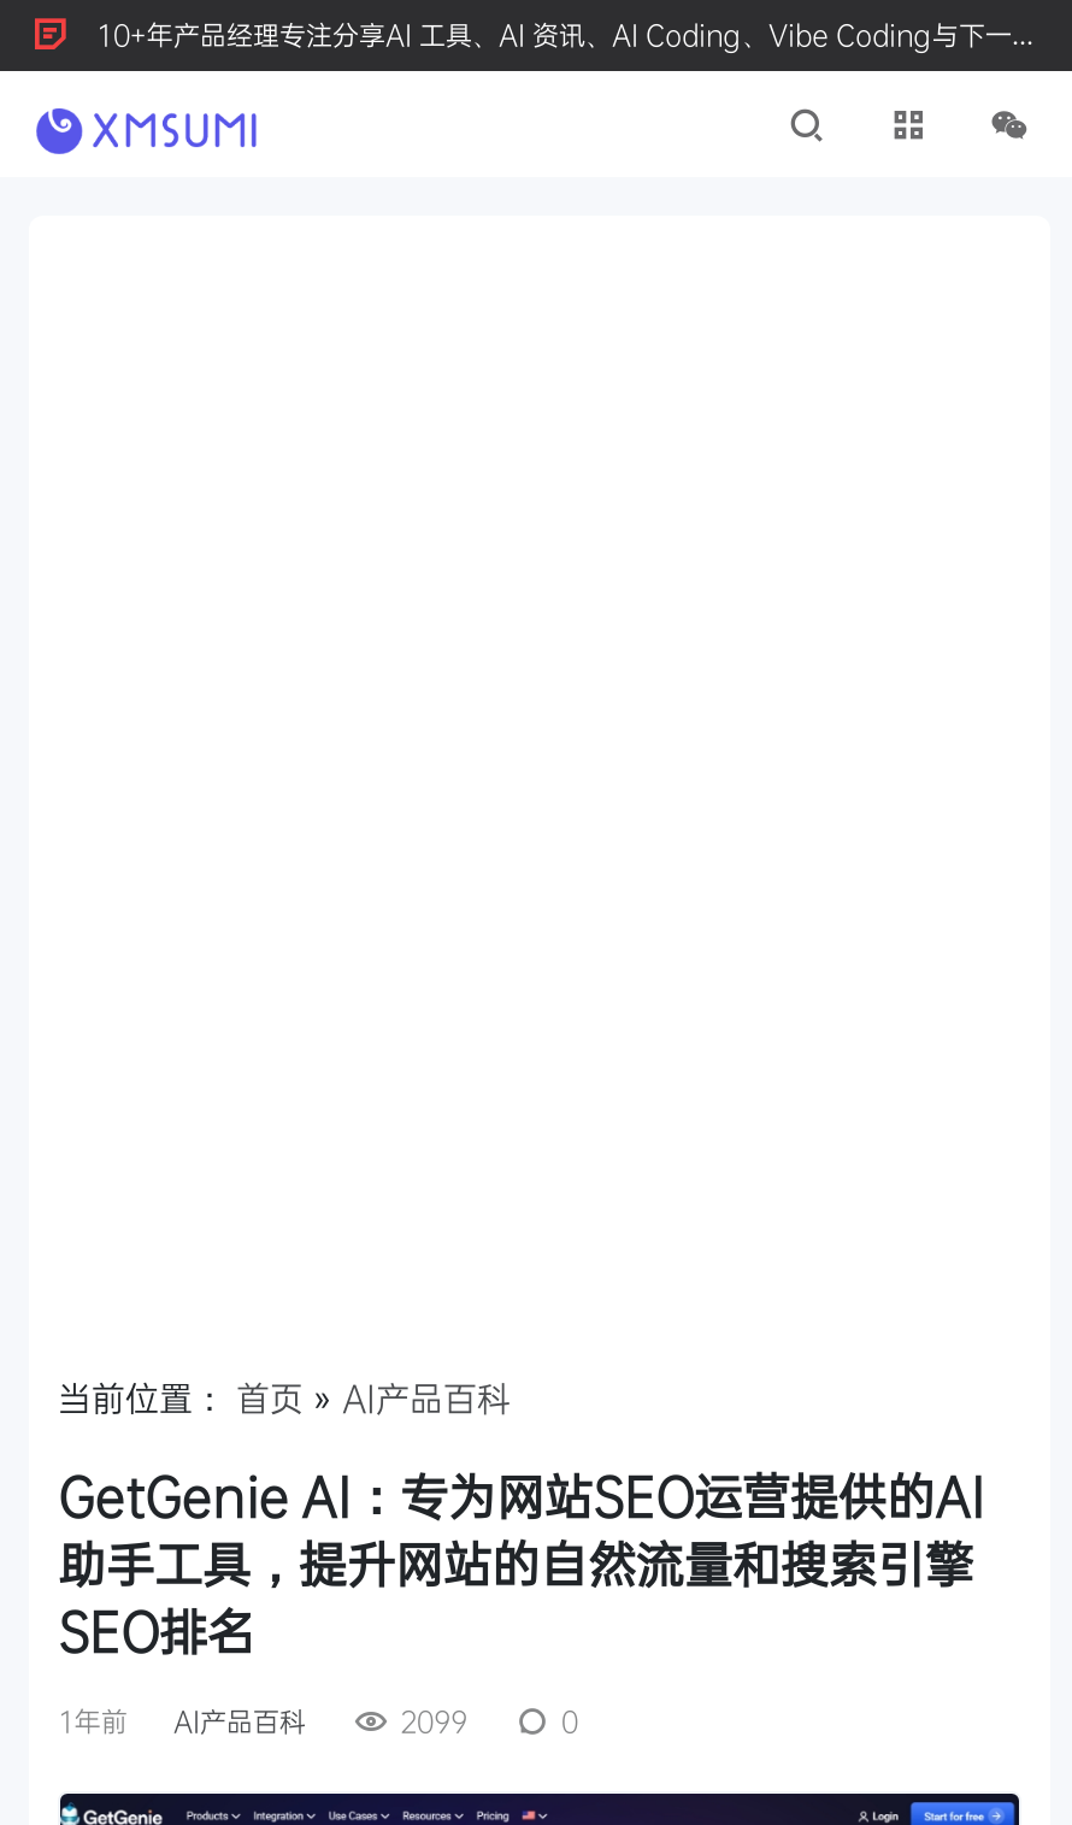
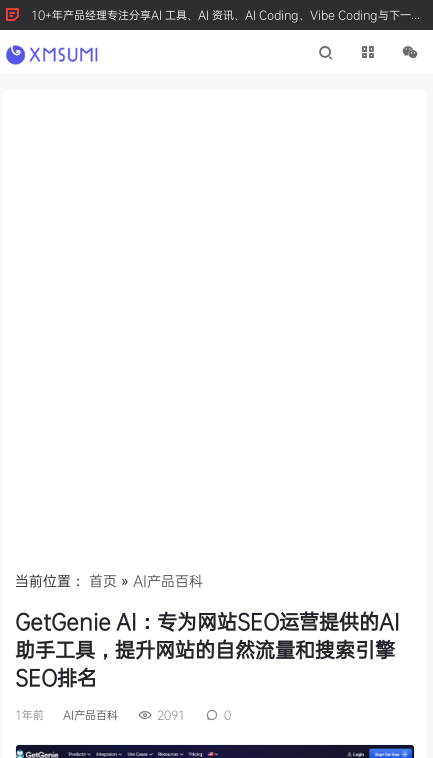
- 2099
+ 2091
